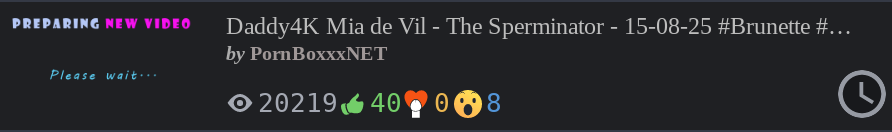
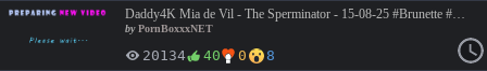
- 20219 40 0 8
+ 20134 40 0 8
